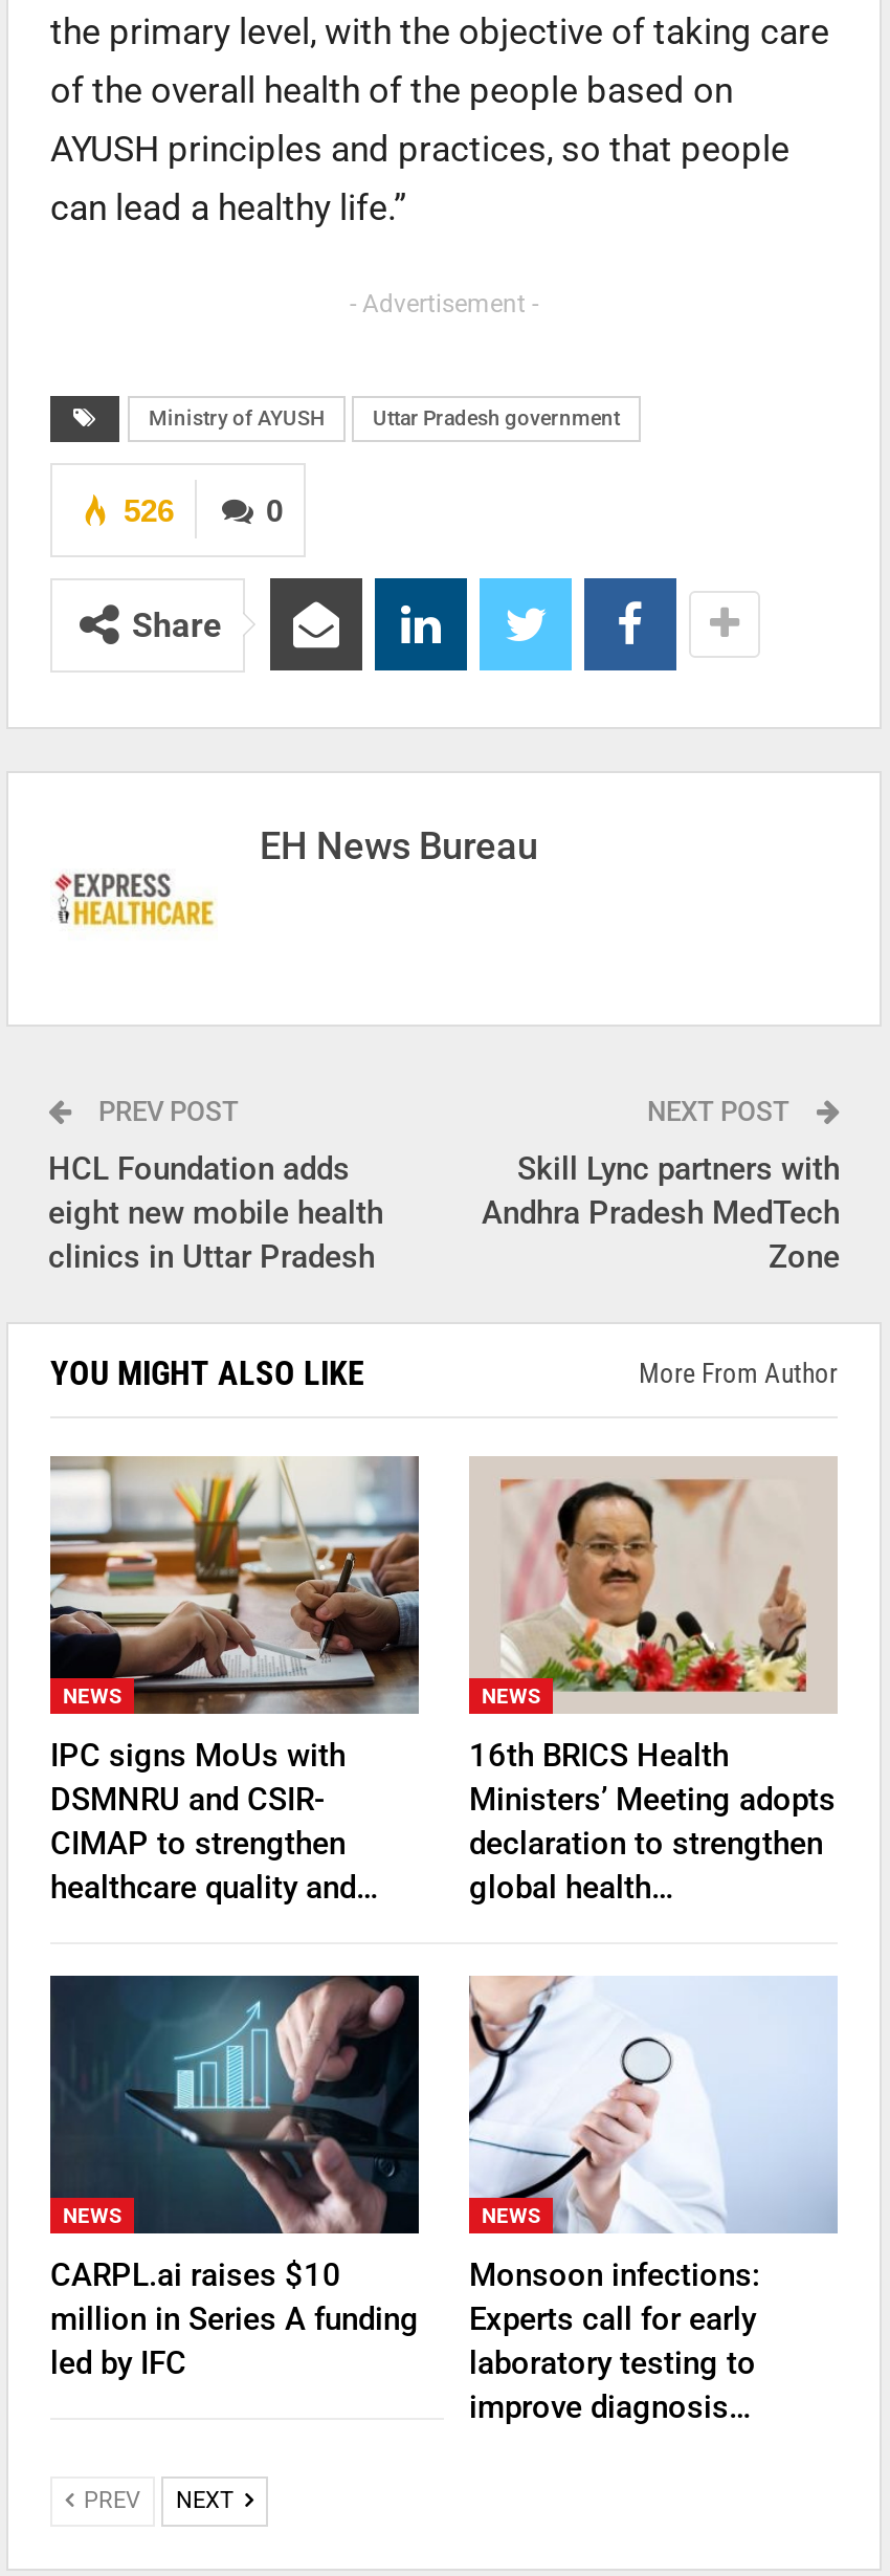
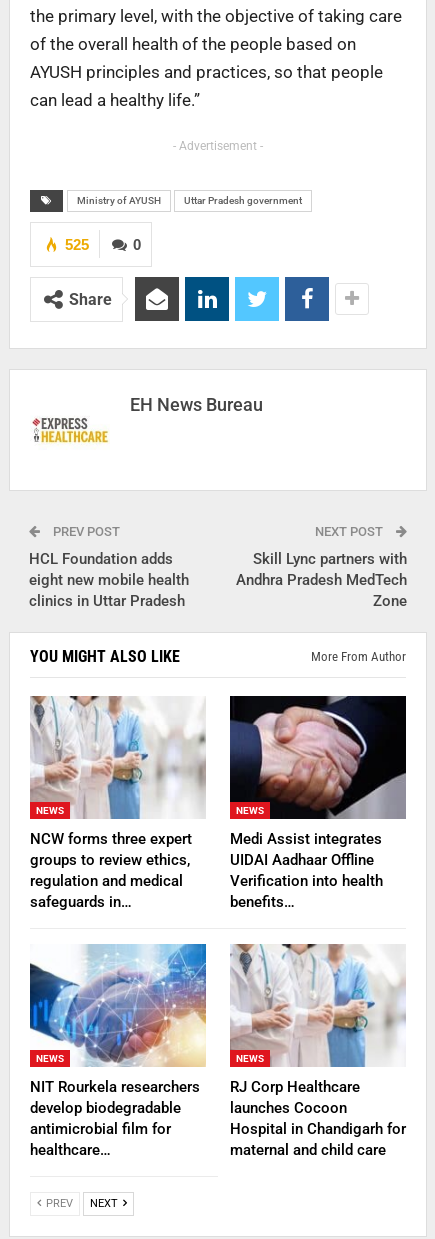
- 526
+ 525

- [image]
- IPC signs MoUs with
- DSMNRU and CSIR-
- CIMAP to strengthen
- healthcare quality and…
+ [image]
+ NCW forms three expert
+ groups to review ethics,
+ regulation and medical
+ safeguards in…

- [image]
- 16th BRICS Health
- Ministers’ Meeting adopts
- declaration to strengthen
- global health…
+ [image]
+ Medi Assist integrates
+ UIDAI Aadhaar Offline
+ Verification into health
+ benefits…

- [image]
- CARPL.ai raises $10
- million in Series A funding
- led by IFC
+ [image]
+ NIT Rourkela researchers
+ develop biodegradable
+ antimicrobial film for
+ healthcare…

- [image]
- Monsoon infections:
- Experts call for early
- laboratory testing to
- improve diagnosis…
+ [image]
+ RJ Corp Healthcare
+ launches Cocoon
+ Hospital in Chandigarh for
+ maternal and child care
